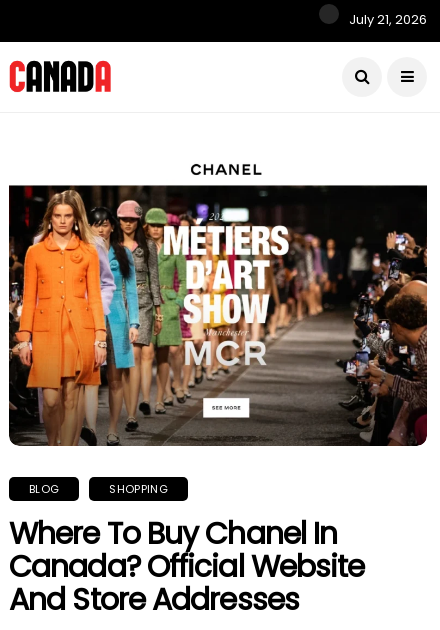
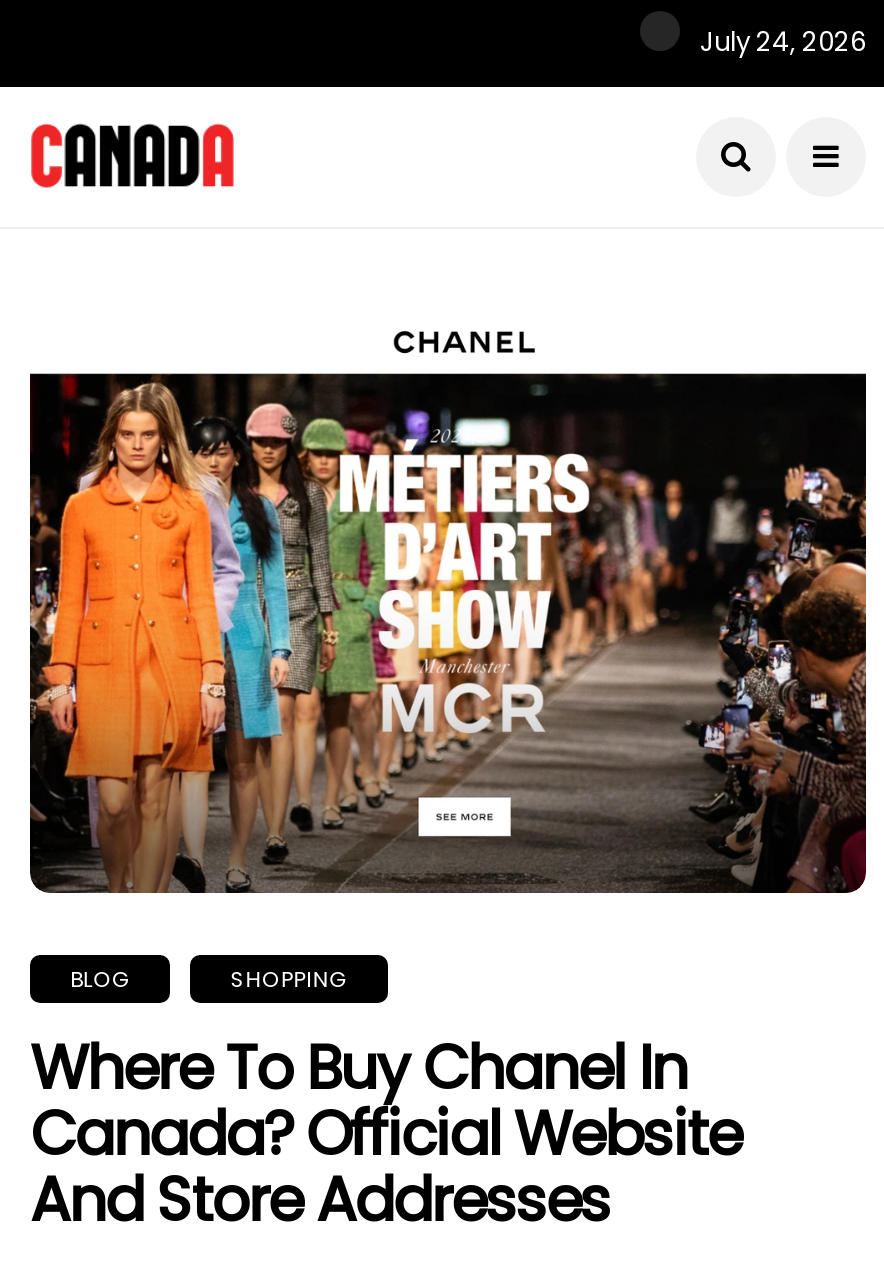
- July 21, 2026
+ July 24, 2026
